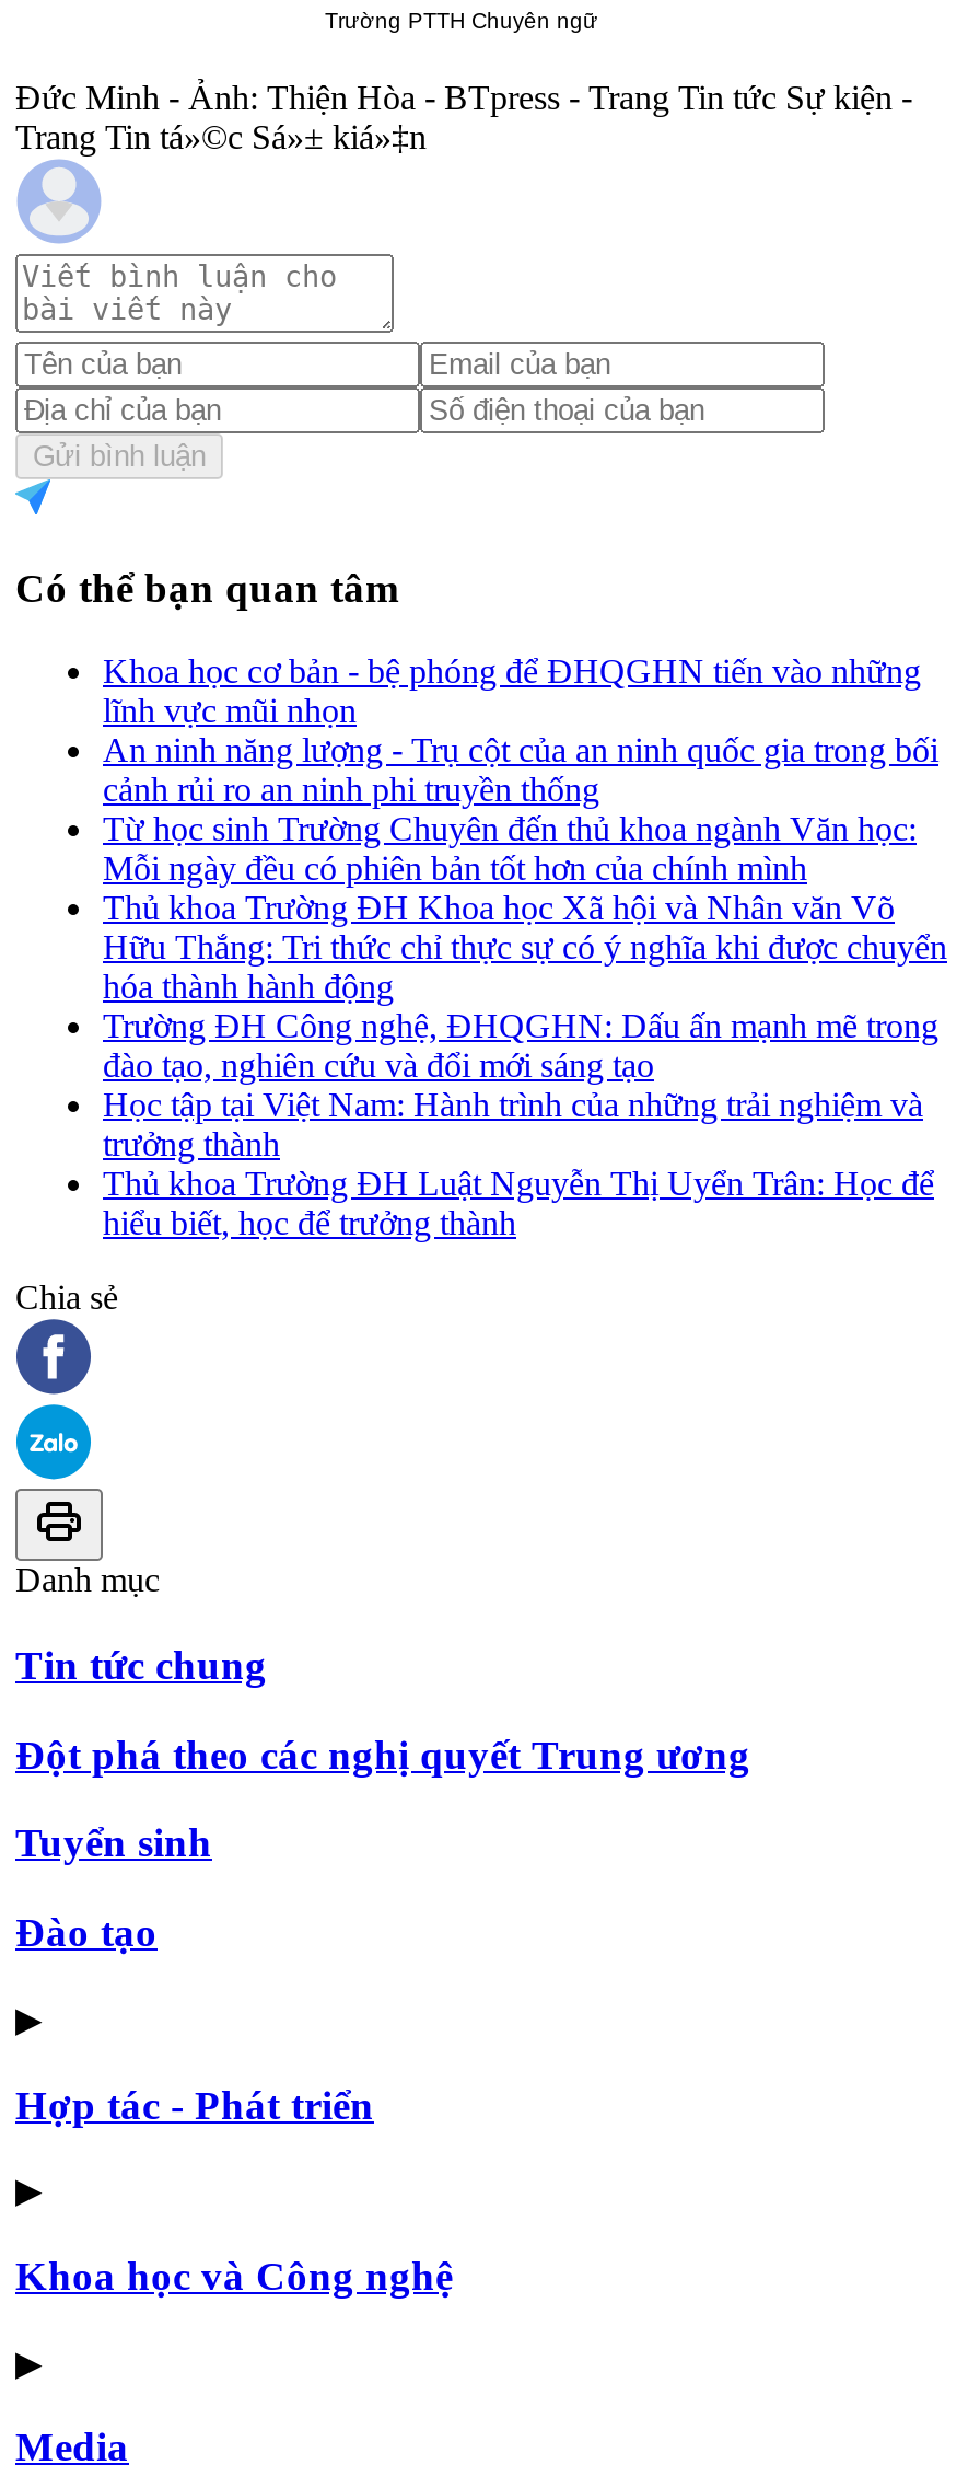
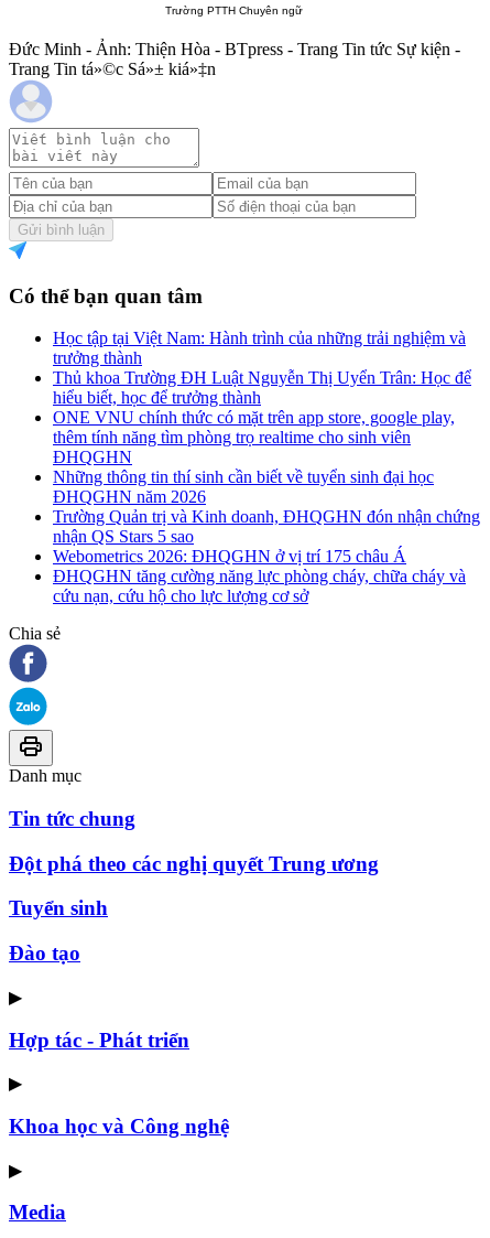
- Khoa học cơ bản - bệ phóng để ĐHQGHN tiến vào những
- lĩnh vực mũi nhọn
- An ninh năng lượng - Trụ cột của an ninh quốc gia trong bối
- cảnh rủi ro an ninh phi truyền thống
- Từ học sinh Trường Chuyên đến thủ khoa ngành Văn học:
- Mỗi ngày đều có phiên bản tốt hơn của chính mình
- Thủ khoa Trường ĐH Khoa học Xã hội và Nhân văn Võ
- Hữu Thắng: Tri thức chỉ thực sự có ý nghĩa khi được chuyển
- hóa thành hành động
- Trường ĐH Công nghệ, ĐHQGHN: Dấu ấn mạnh mẽ trong
- đào tạo, nghiên cứu và đổi mới sáng tạo

moved up: Học tập tại Việt Nam: Hành trình của những trải nghiệm và | trưởng thành | Thủ khoa Trường ĐH Luật Nguyễn Thị Uyển Trân: Học để | hiểu biết, học để trưởng thành

+ ONE VNU chính thức có mặt trên app store, google play,
+ thêm tính năng tìm phòng trọ realtime cho sinh viên
+ ĐHQGHN
+ Những thông tin thí sinh cần biết về tuyển sinh đại học
+ ĐHQGHN năm 2026
+ Trường Quản trị và Kinh doanh, ĐHQGHN đón nhận chứng
+ nhận QS Stars 5 sao
+ Webometrics 2026: ĐHQGHN ở vị trí 175 châu Á
+ ĐHQGHN tăng cường năng lực phòng cháy, chữa cháy và
+ cứu nạn, cứu hộ cho lực lượng cơ sở
